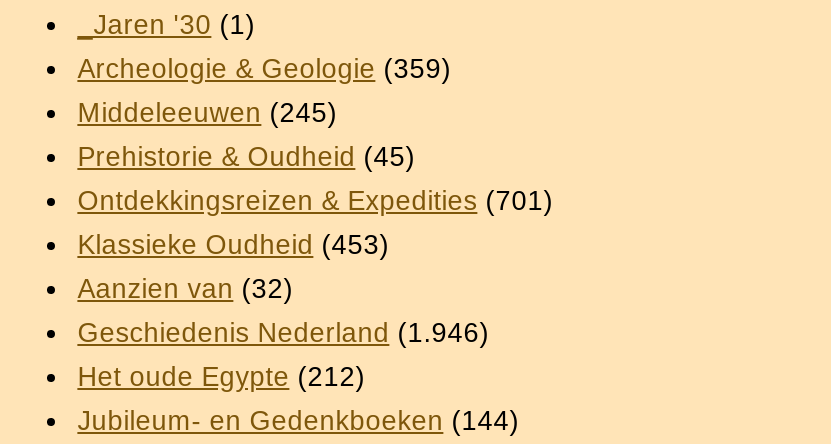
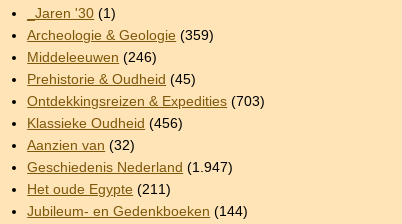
- Middeleeuwen (245)
+ Middeleeuwen (246)

- Ontdekkingsreizen & Expedities (701)
+ Ontdekkingsreizen & Expedities (703)

- Klassieke Oudheid (453)
+ Klassieke Oudheid (456)

- Geschiedenis Nederland (1.946)
+ Geschiedenis Nederland (1.947)

- Het oude Egypte (212)
+ Het oude Egypte (211)
